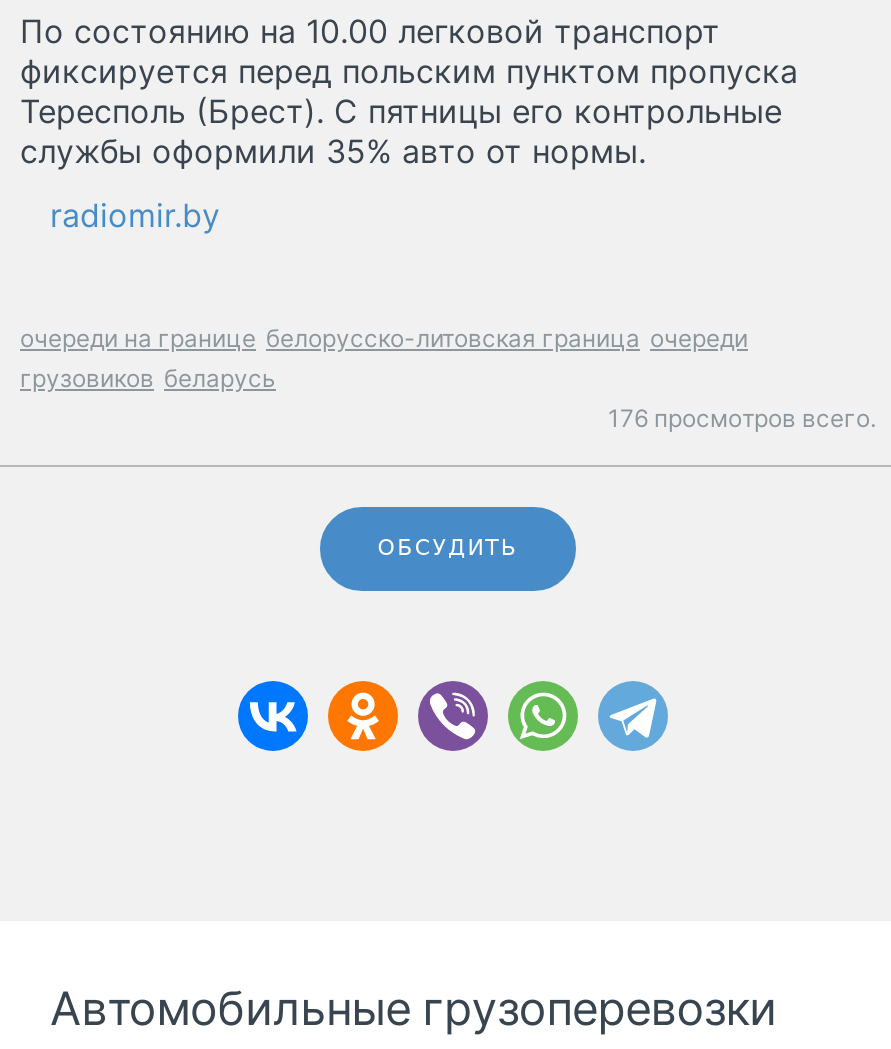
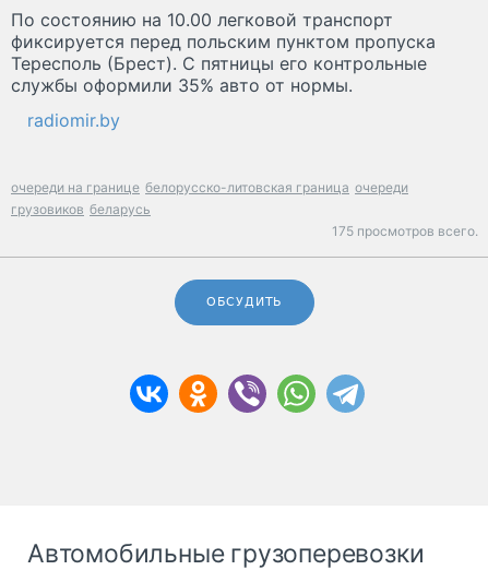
- 176 просмотров всего.
+ 175 просмотров всего.
